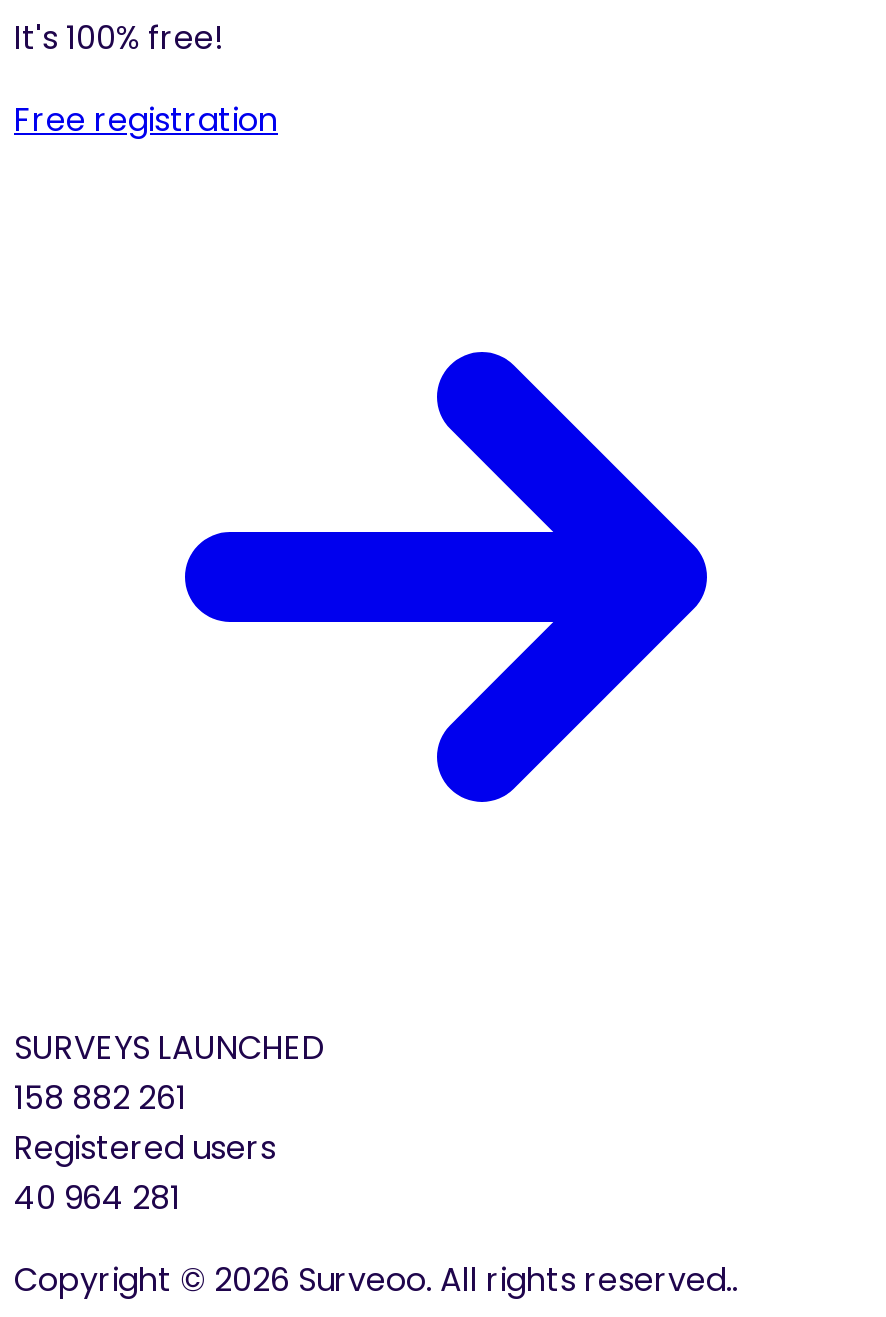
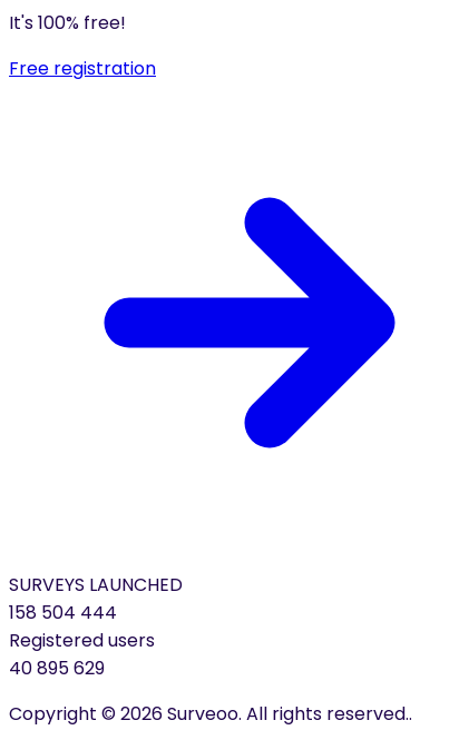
- 158 882 261
+ 158 504 444

- 40 964 281
+ 40 895 629
